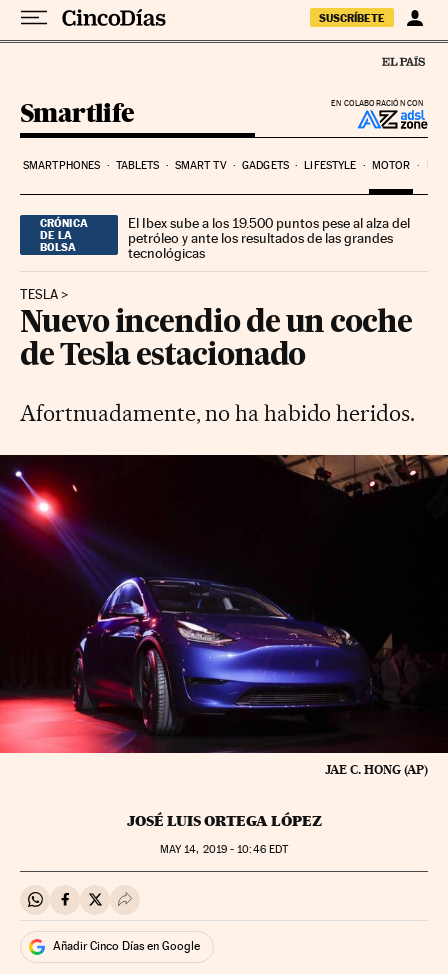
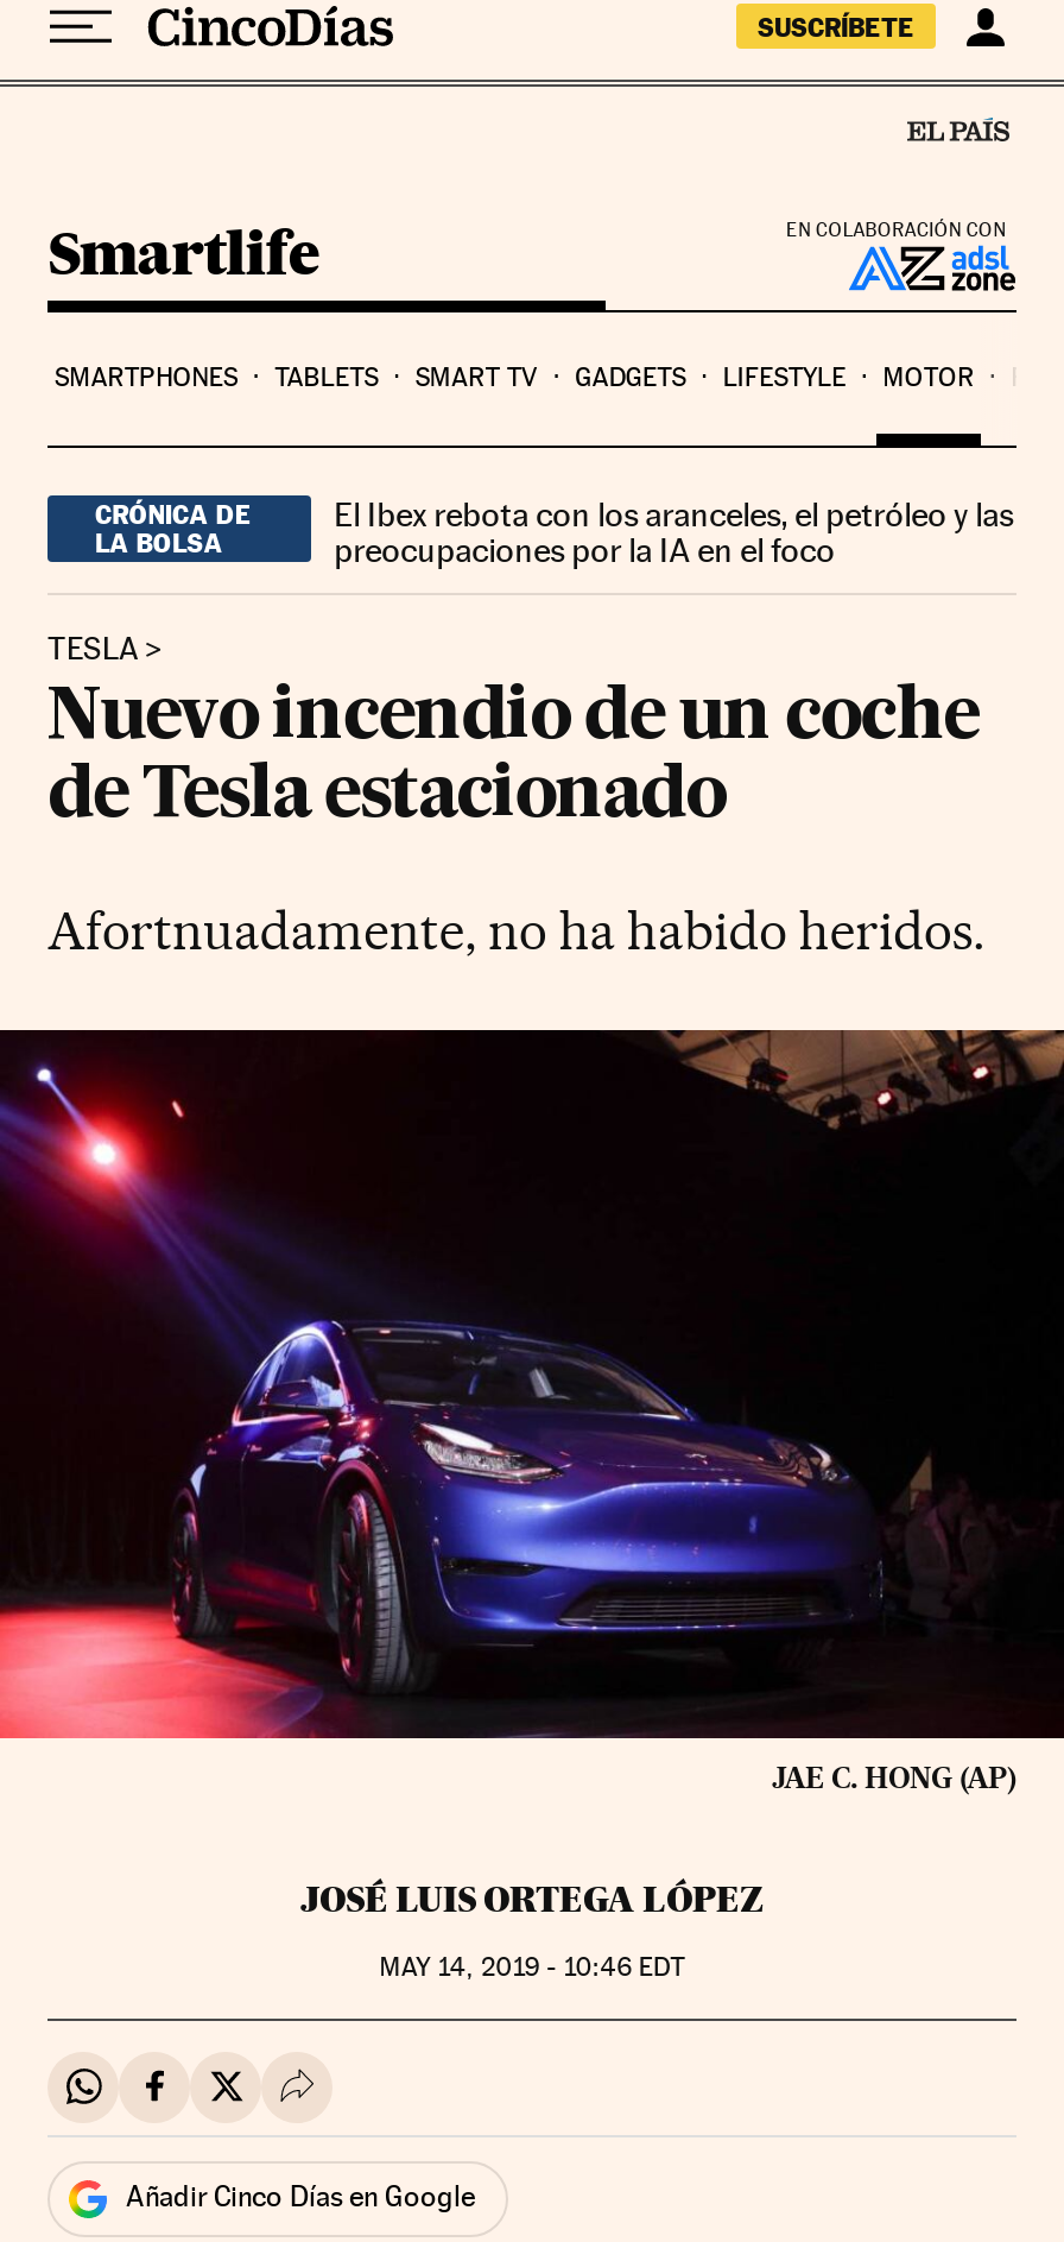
- El Ibex sube a los 19.500 puntos pese al alza del
- petróleo y ante los resultados de las grandes
- tecnológicas
+ El Ibex rebota con los aranceles, el petróleo y las
+ preocupaciones por la IA en el foco
